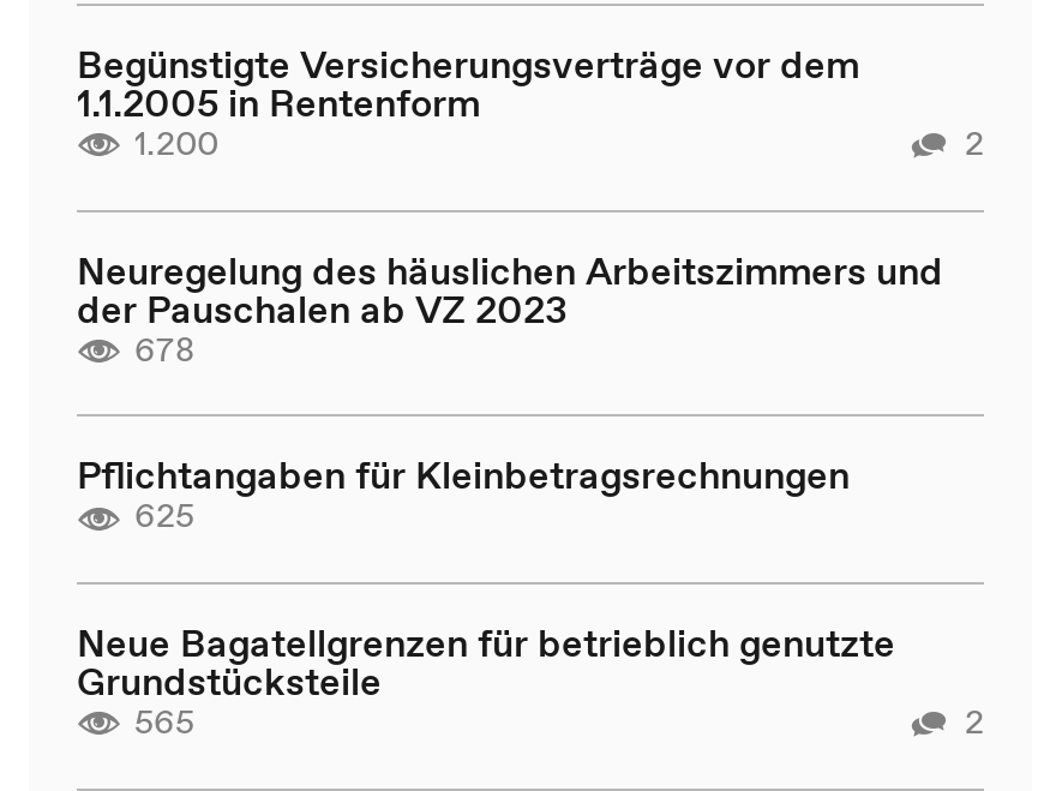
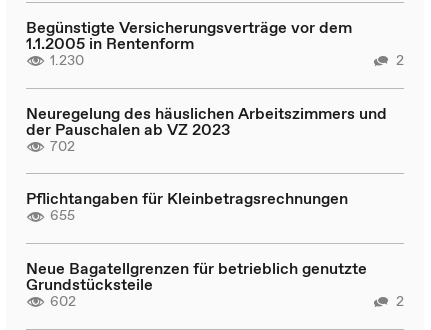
- 1.200
+ 1.230

- 678
+ 702

- 625
+ 655

- 565
+ 602
